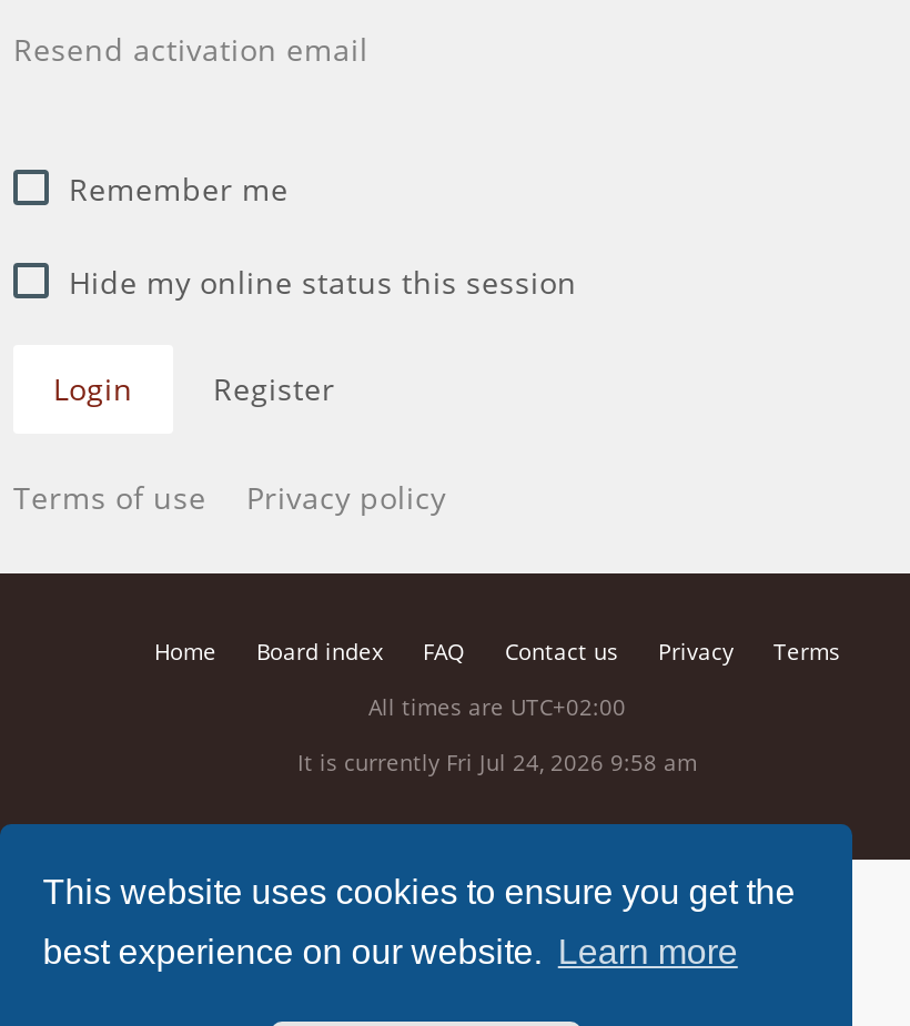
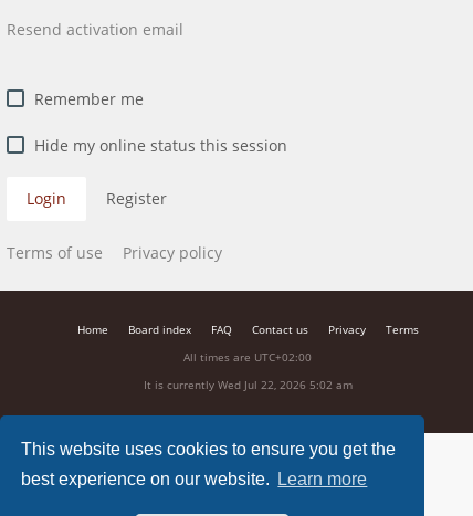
- It is currently Fri Jul 24, 2026 9:58 am
+ It is currently Wed Jul 22, 2026 5:02 am
